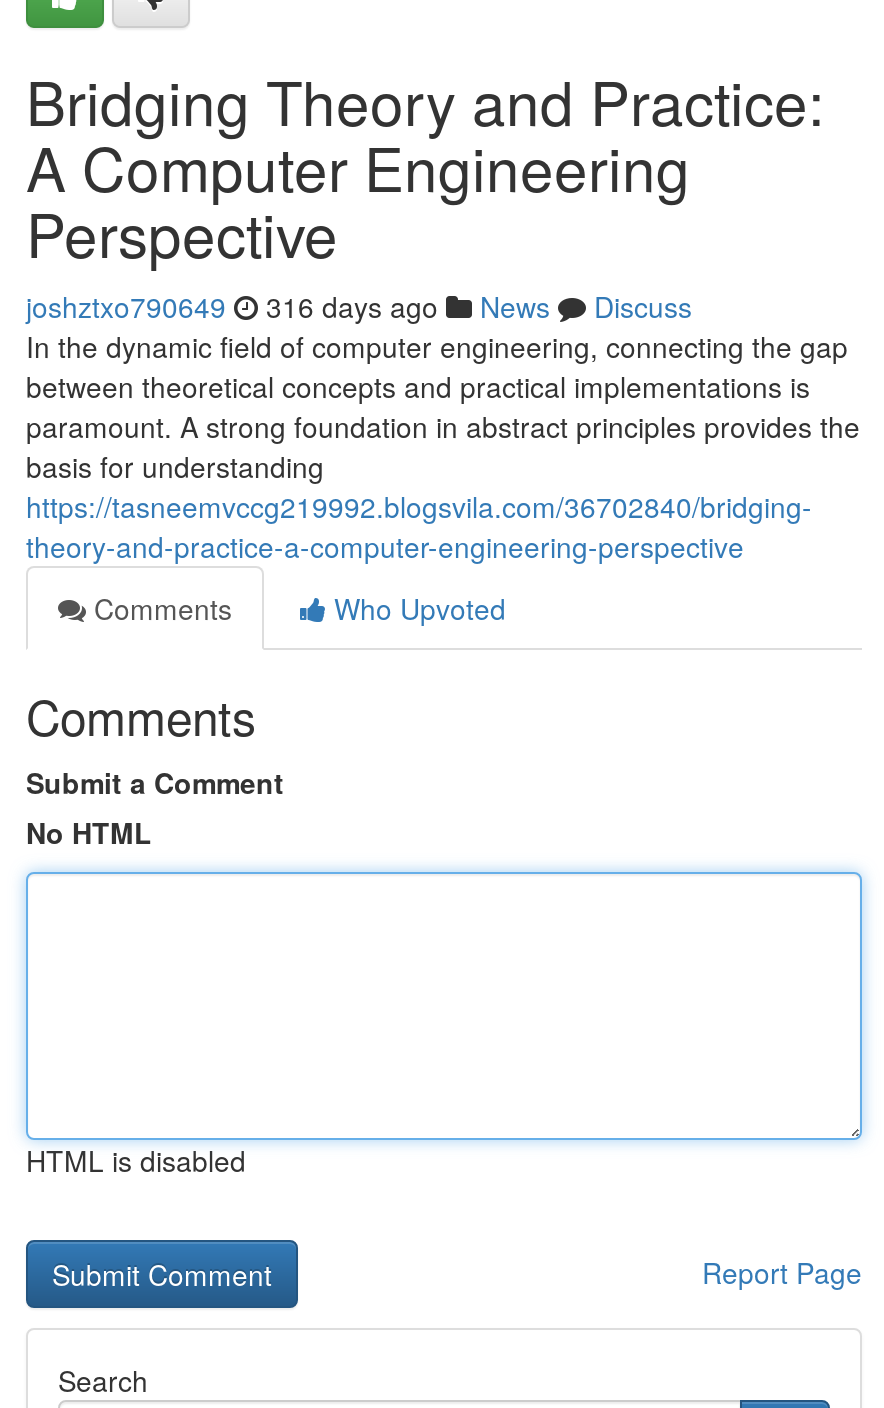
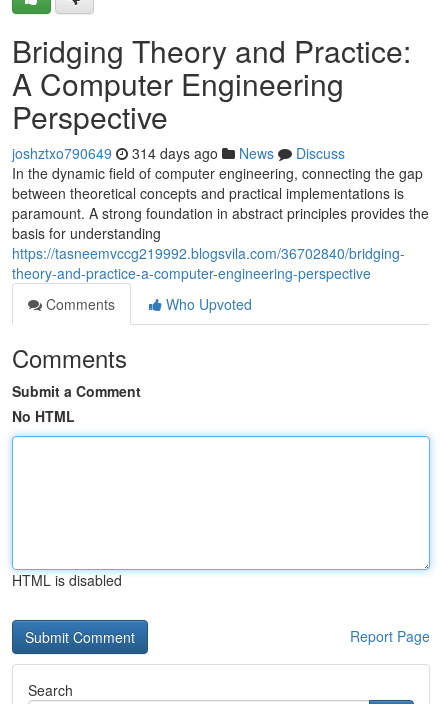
- joshztxo790649 316 days ago News Discuss
+ joshztxo790649 314 days ago News Discuss
